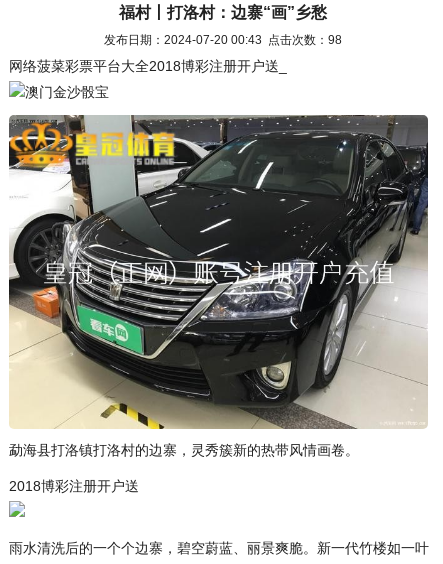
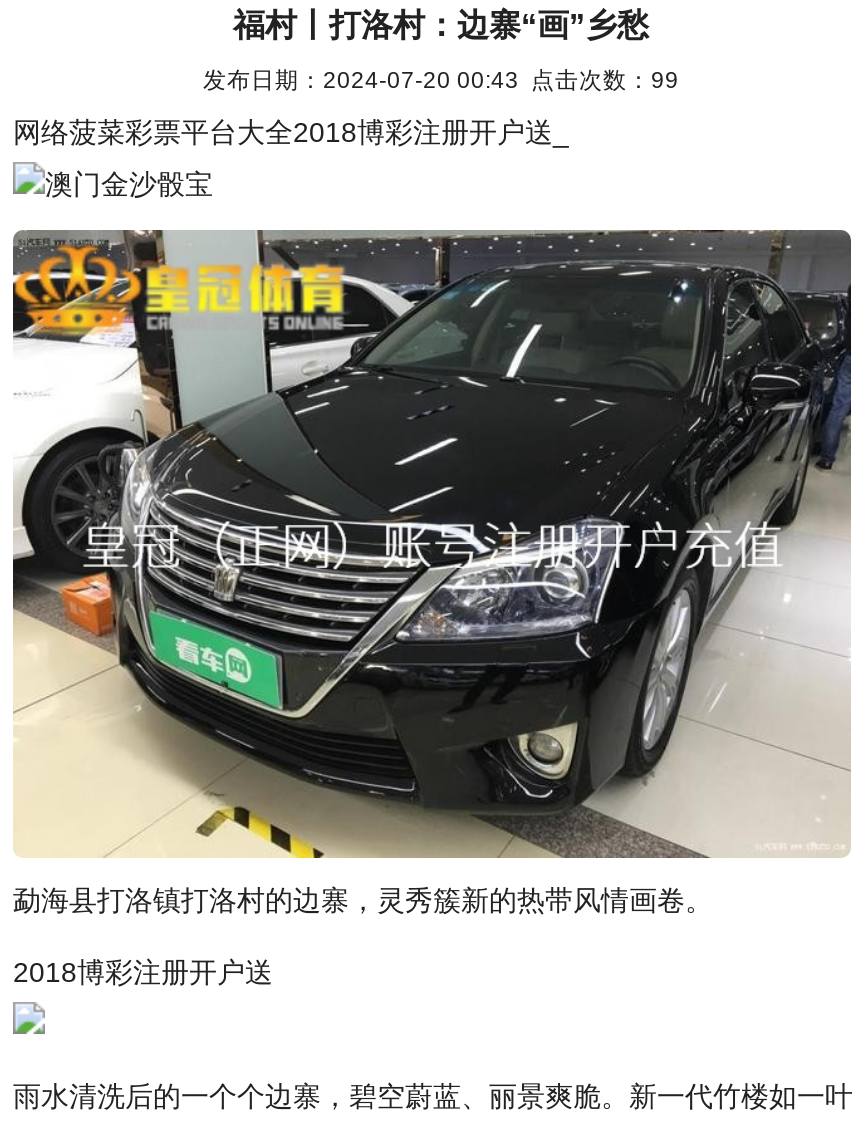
- 发布日期：2024-07-20 00:43 点击次数：98
+ 发布日期：2024-07-20 00:43 点击次数：99
